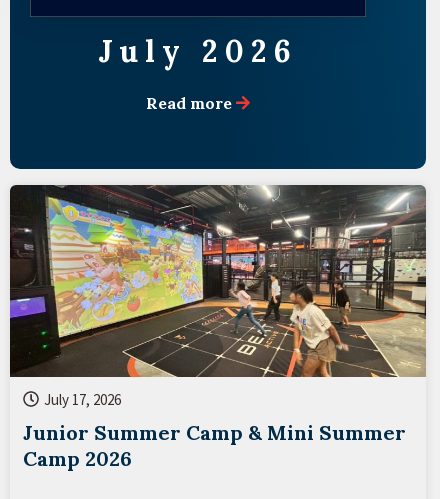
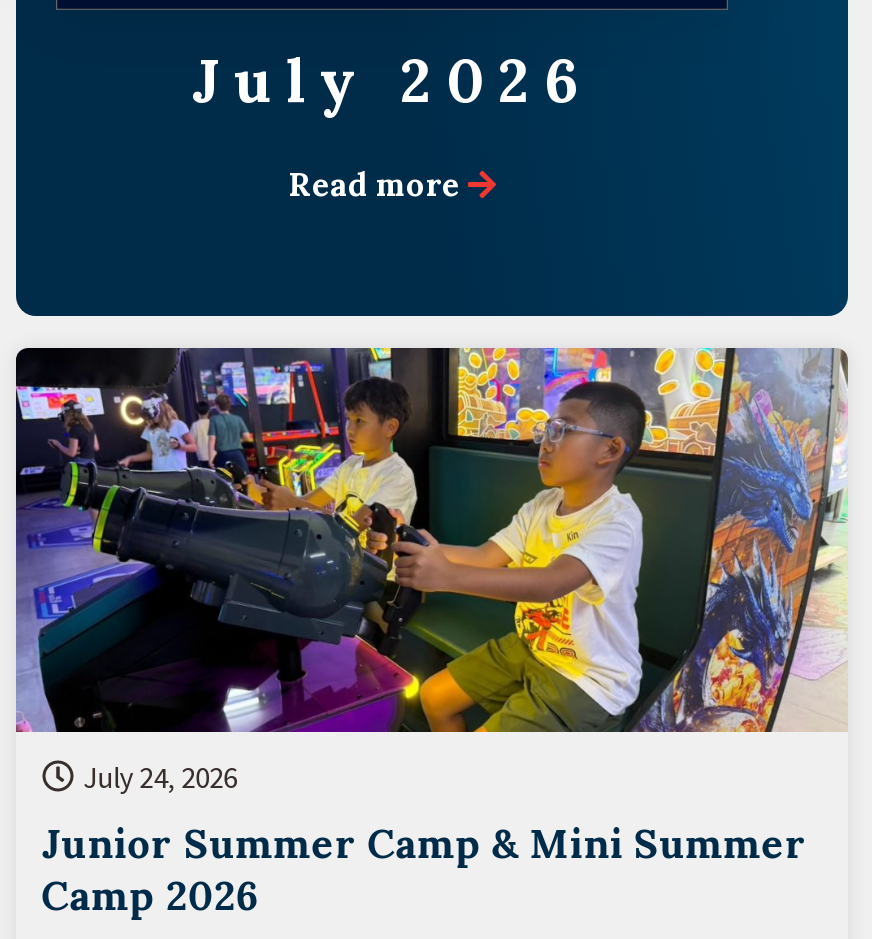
- [image]
- July 17, 2026
+ [image]
+ July 24, 2026
